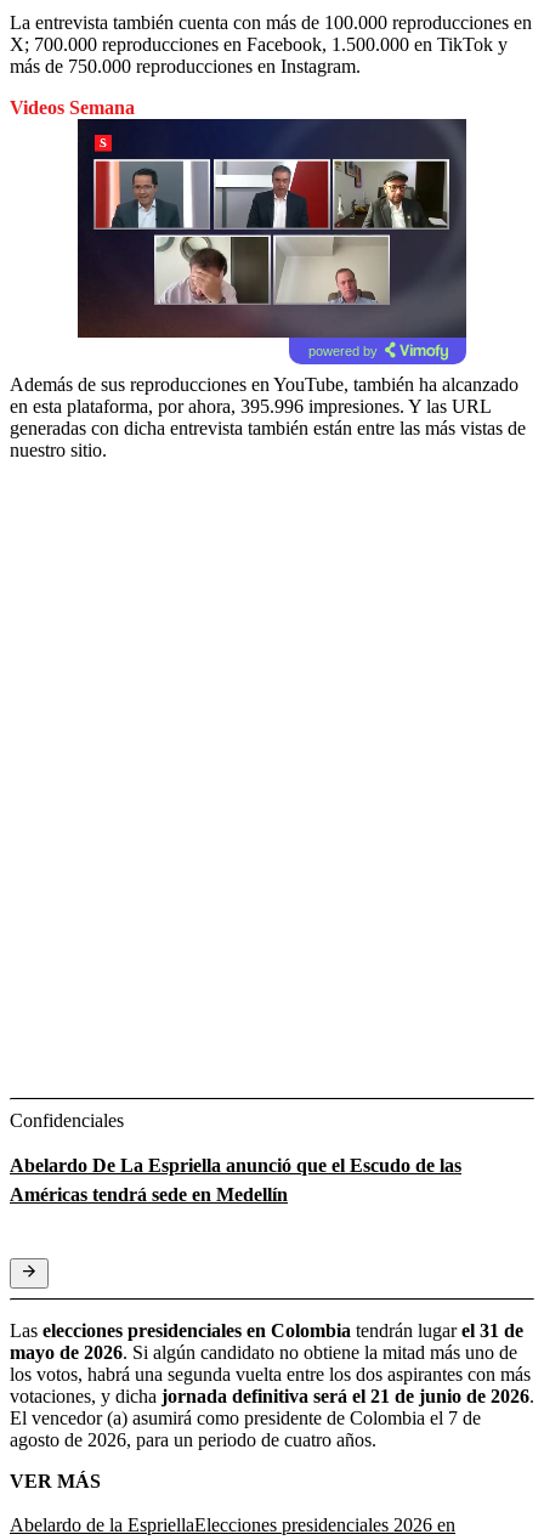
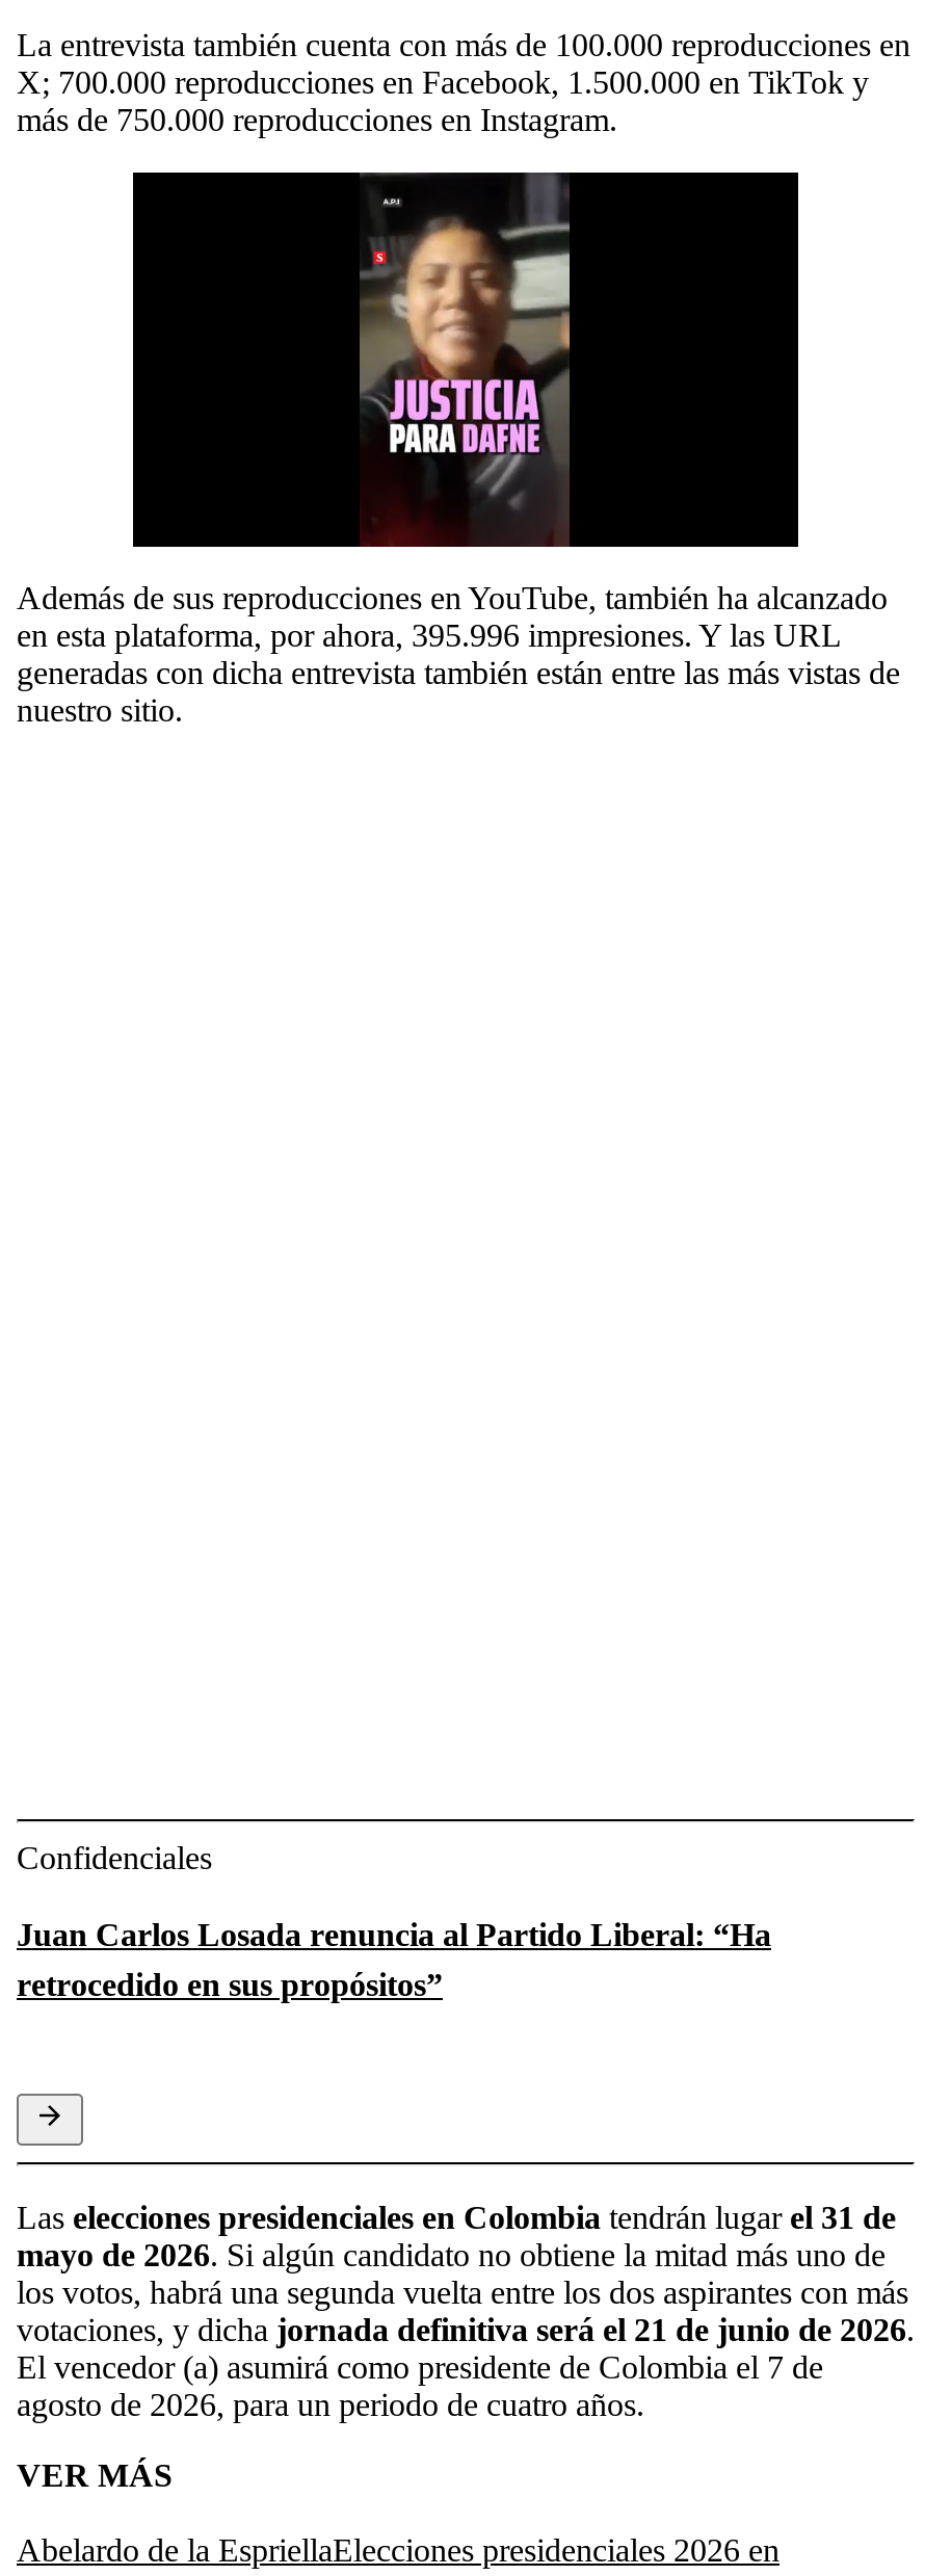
- Videos Semana

- [image]
+ [image]

- powered by

- Abelardo De La Espriella anunció que el Escudo de las
- Américas tendrá sede en Medellín
+ Juan Carlos Losada renuncia al Partido Liberal: “Ha
+ retrocedido en sus propósitos”
